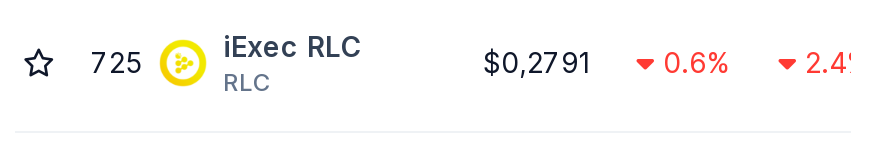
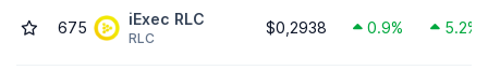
- 725
+ 675

- $0,2791
+ $0,2938

- 0.6%
+ 0.9%

- 2.4%
+ 5.2%
